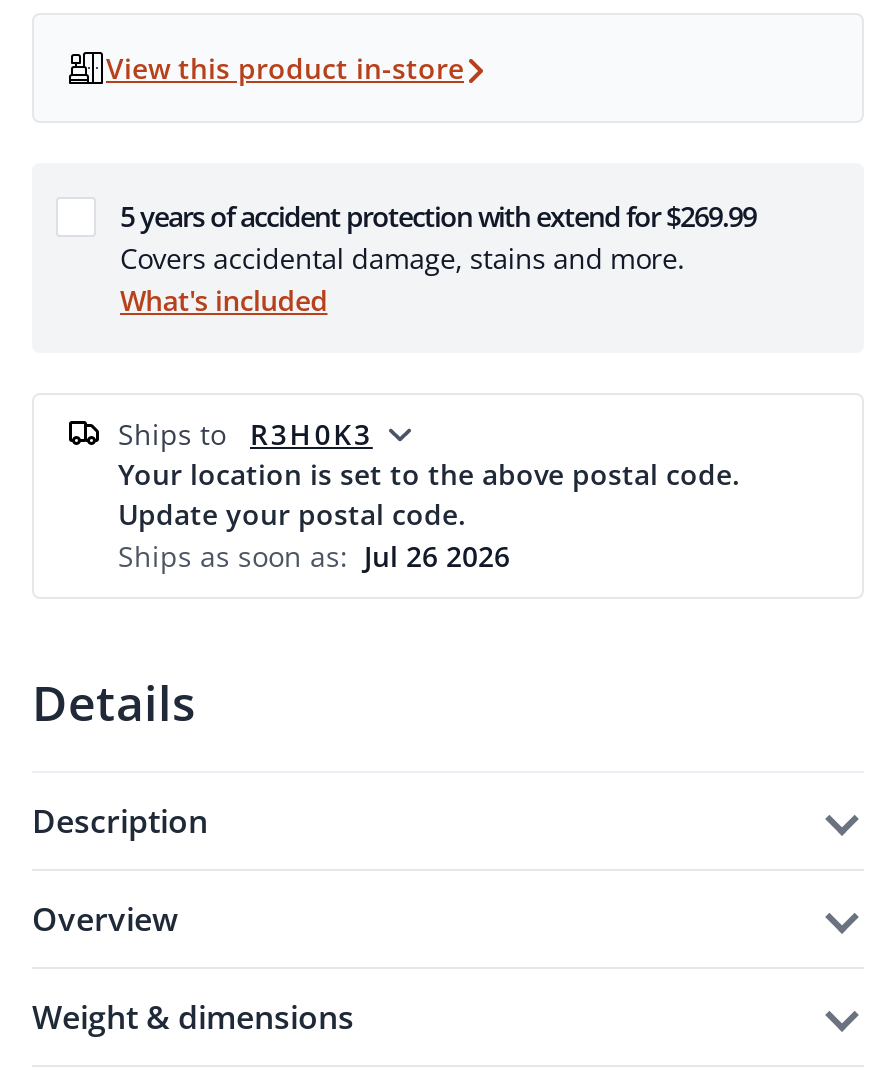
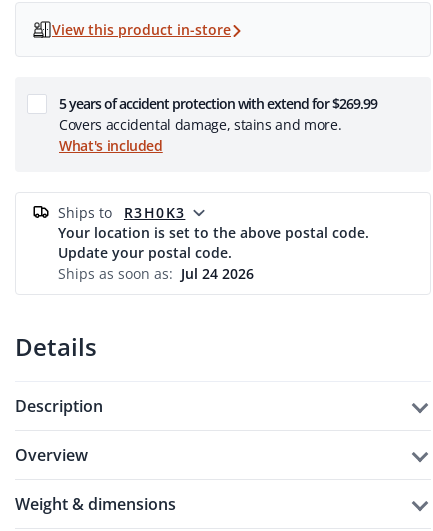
- Ships as soon as: Jul 26 2026
+ Ships as soon as: Jul 24 2026
